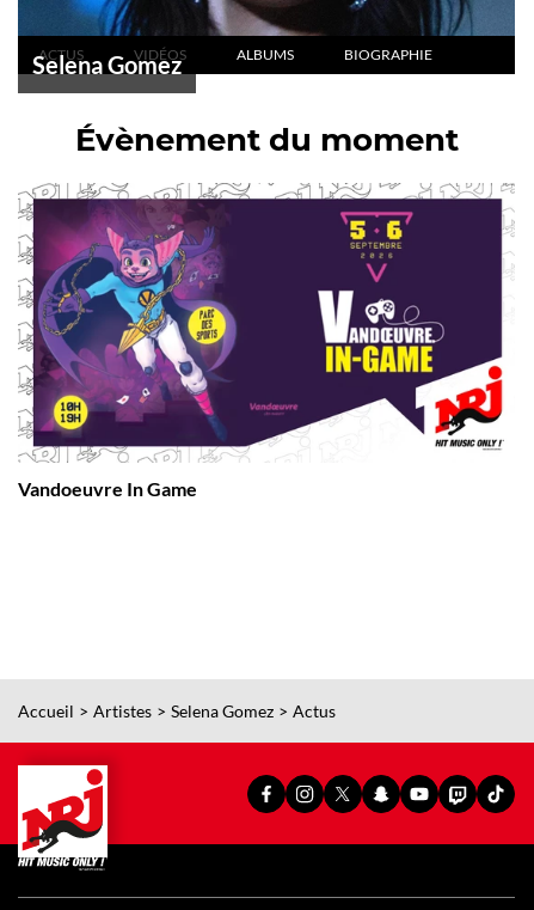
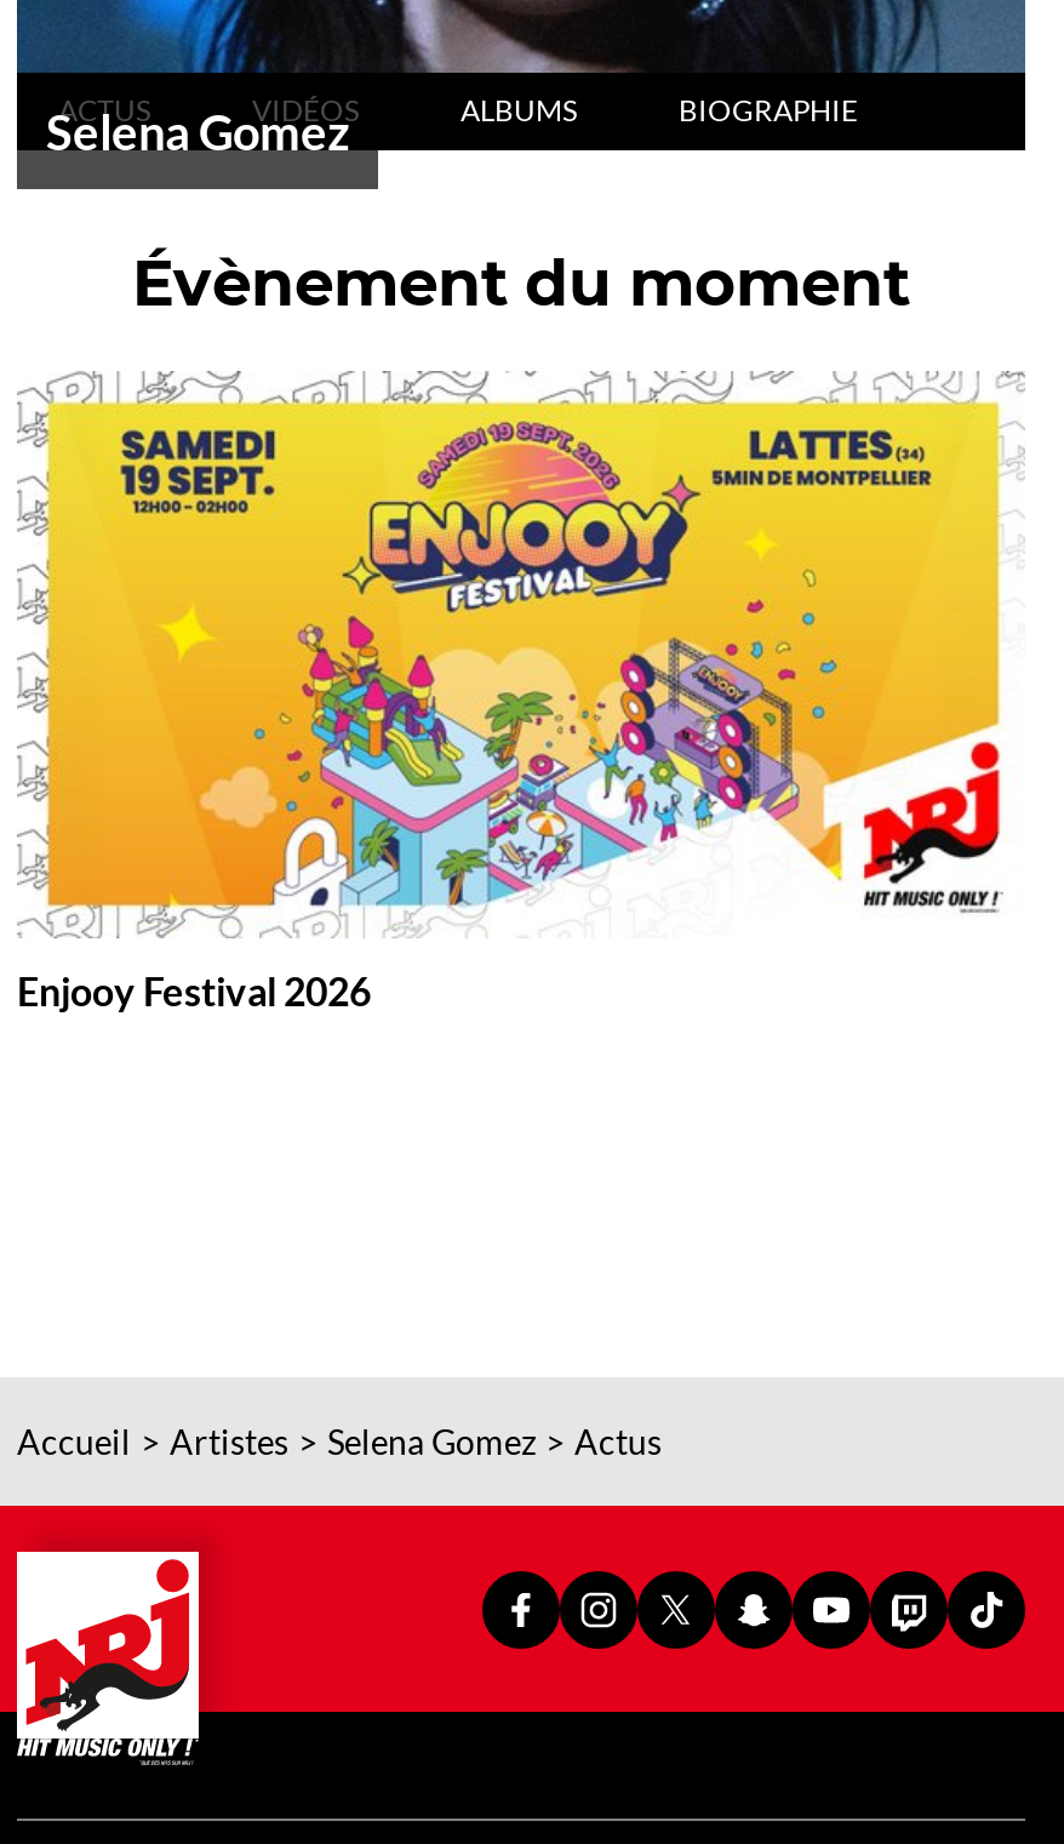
- [image]
- Vandoeuvre In Game
+ [image]
+ Enjooy Festival 2026
